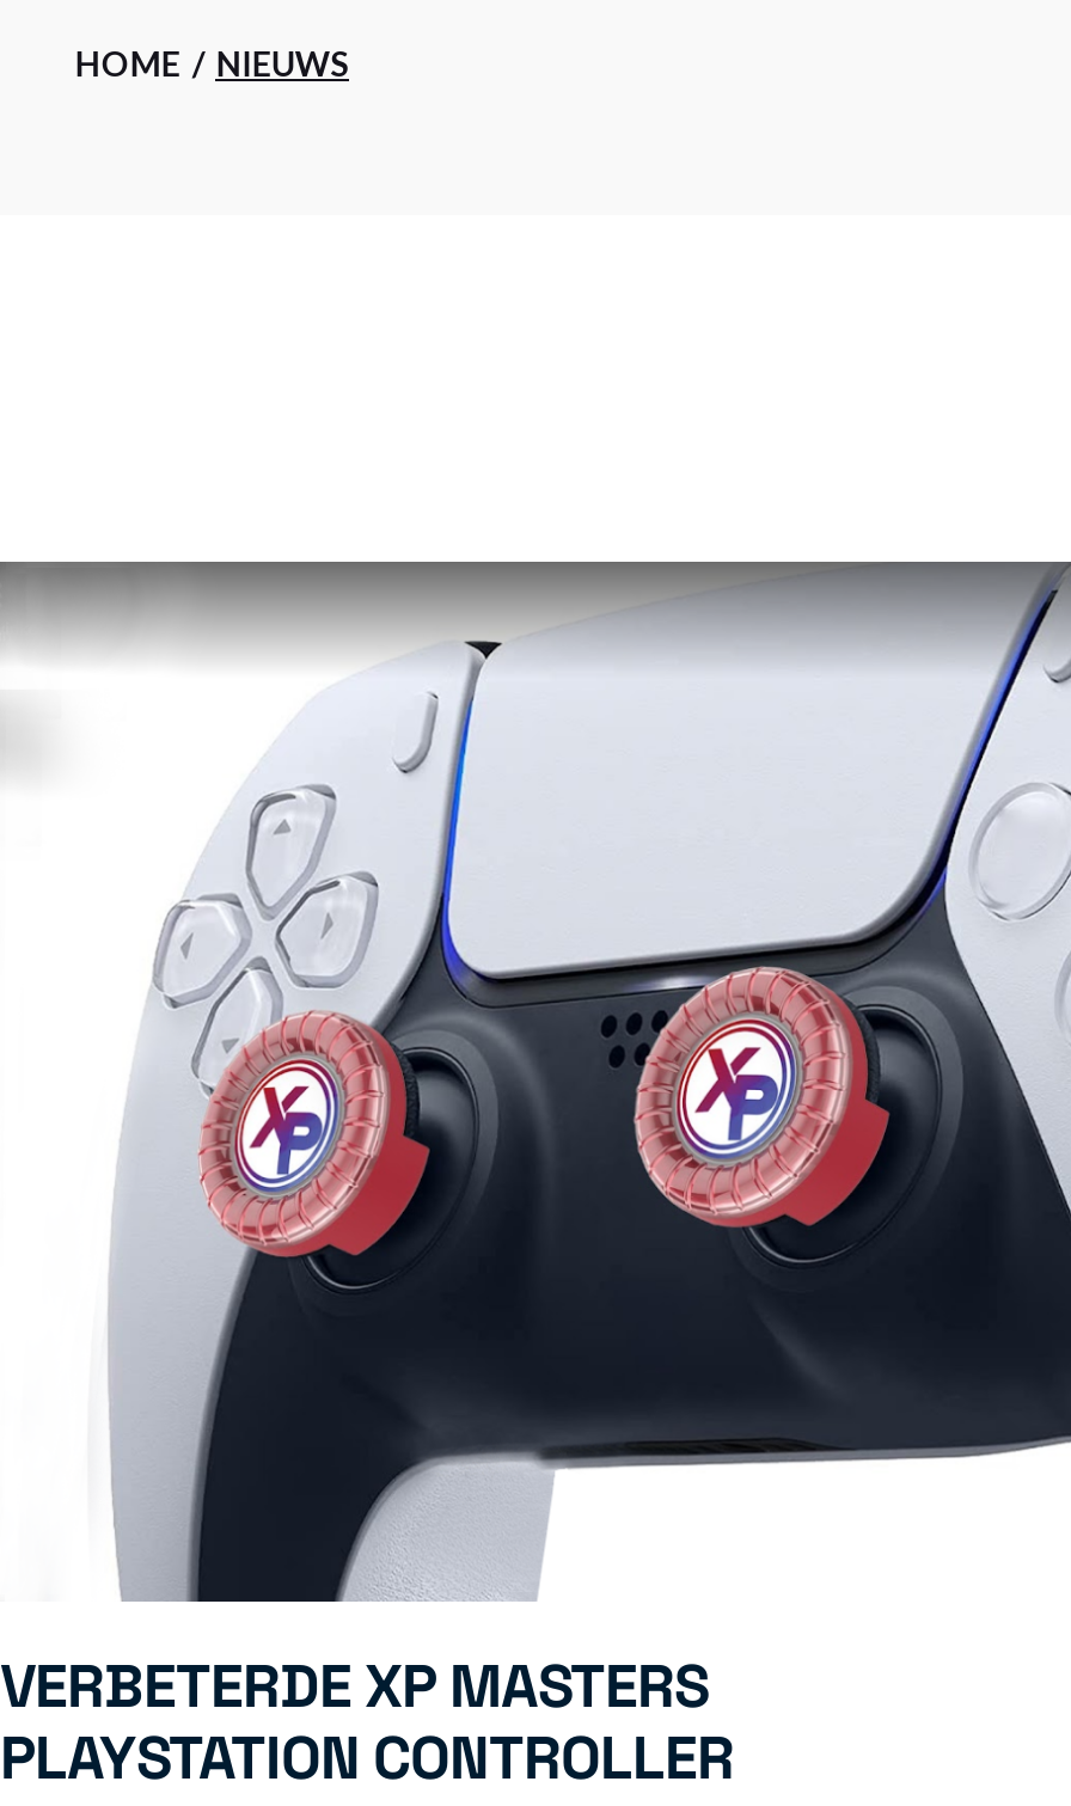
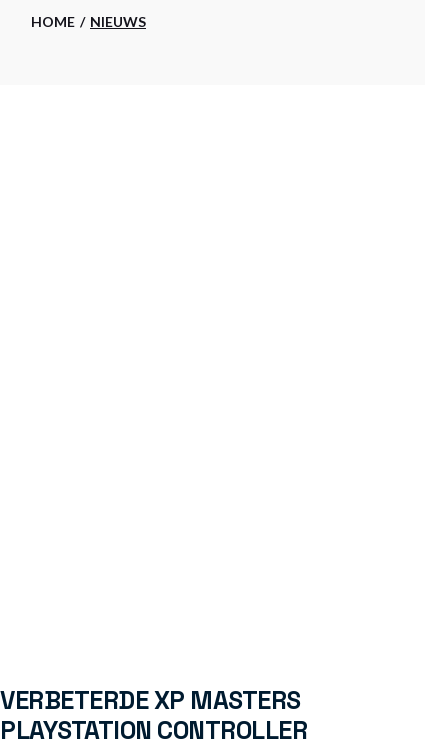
- [image]
